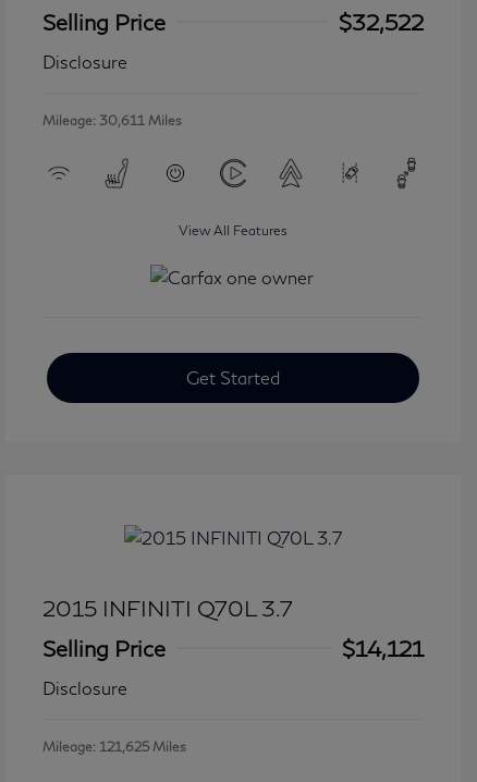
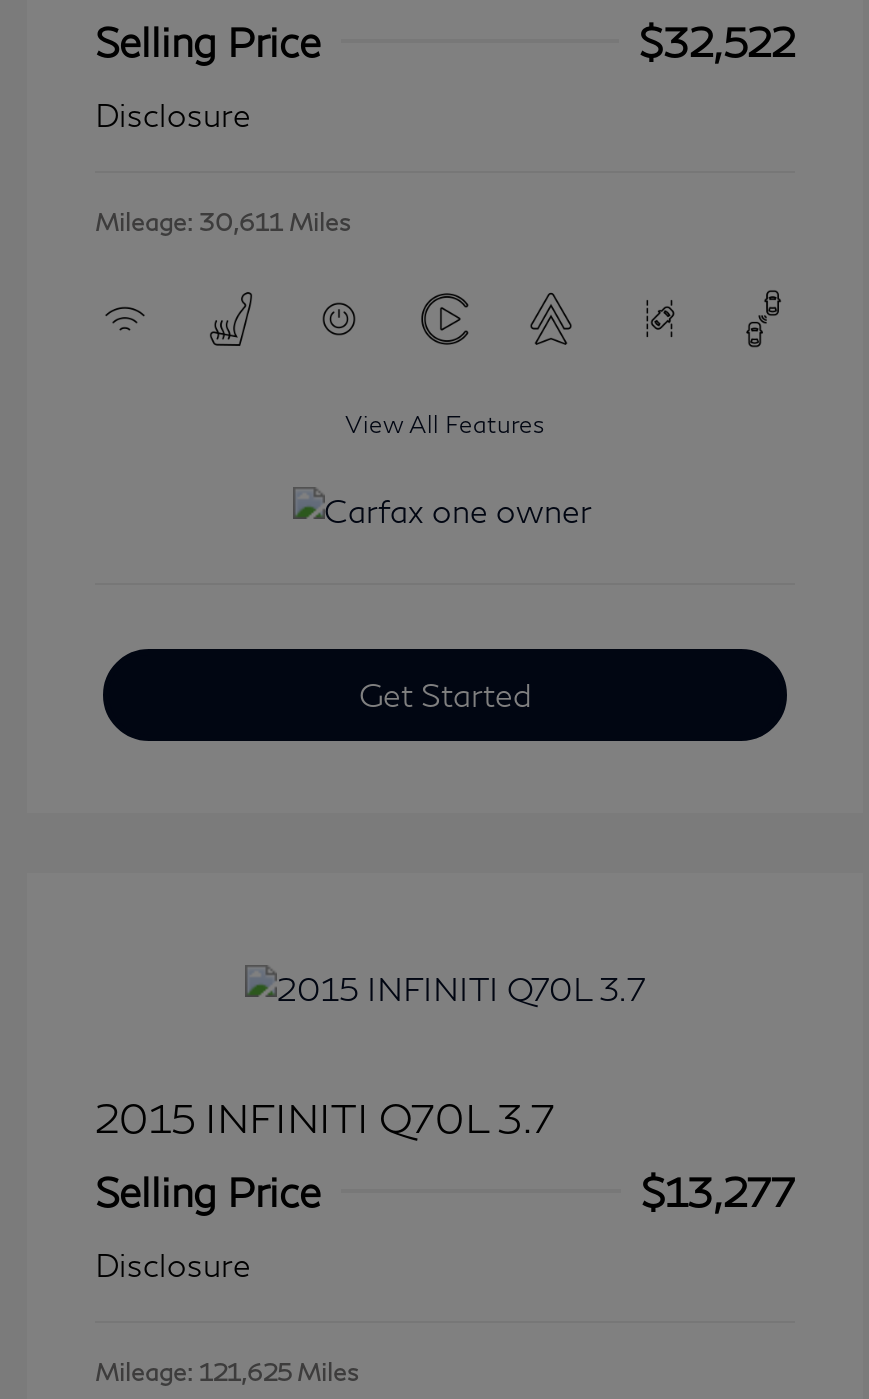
- $14,121
+ $13,277
